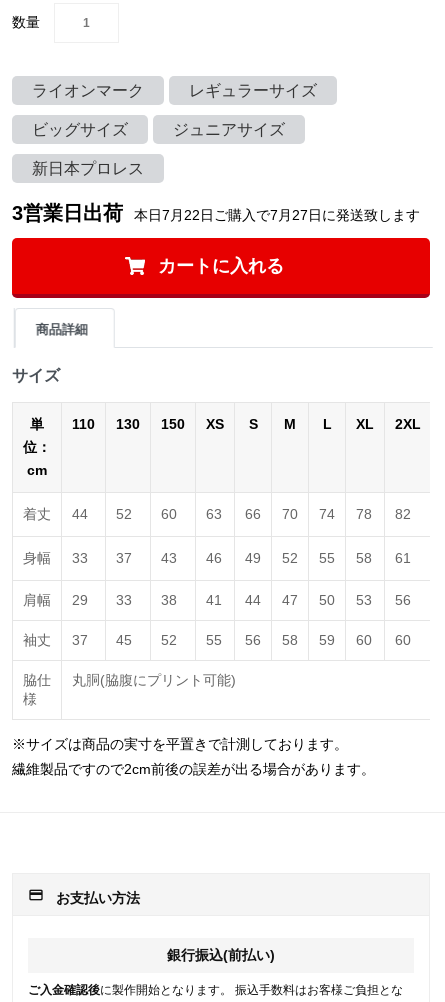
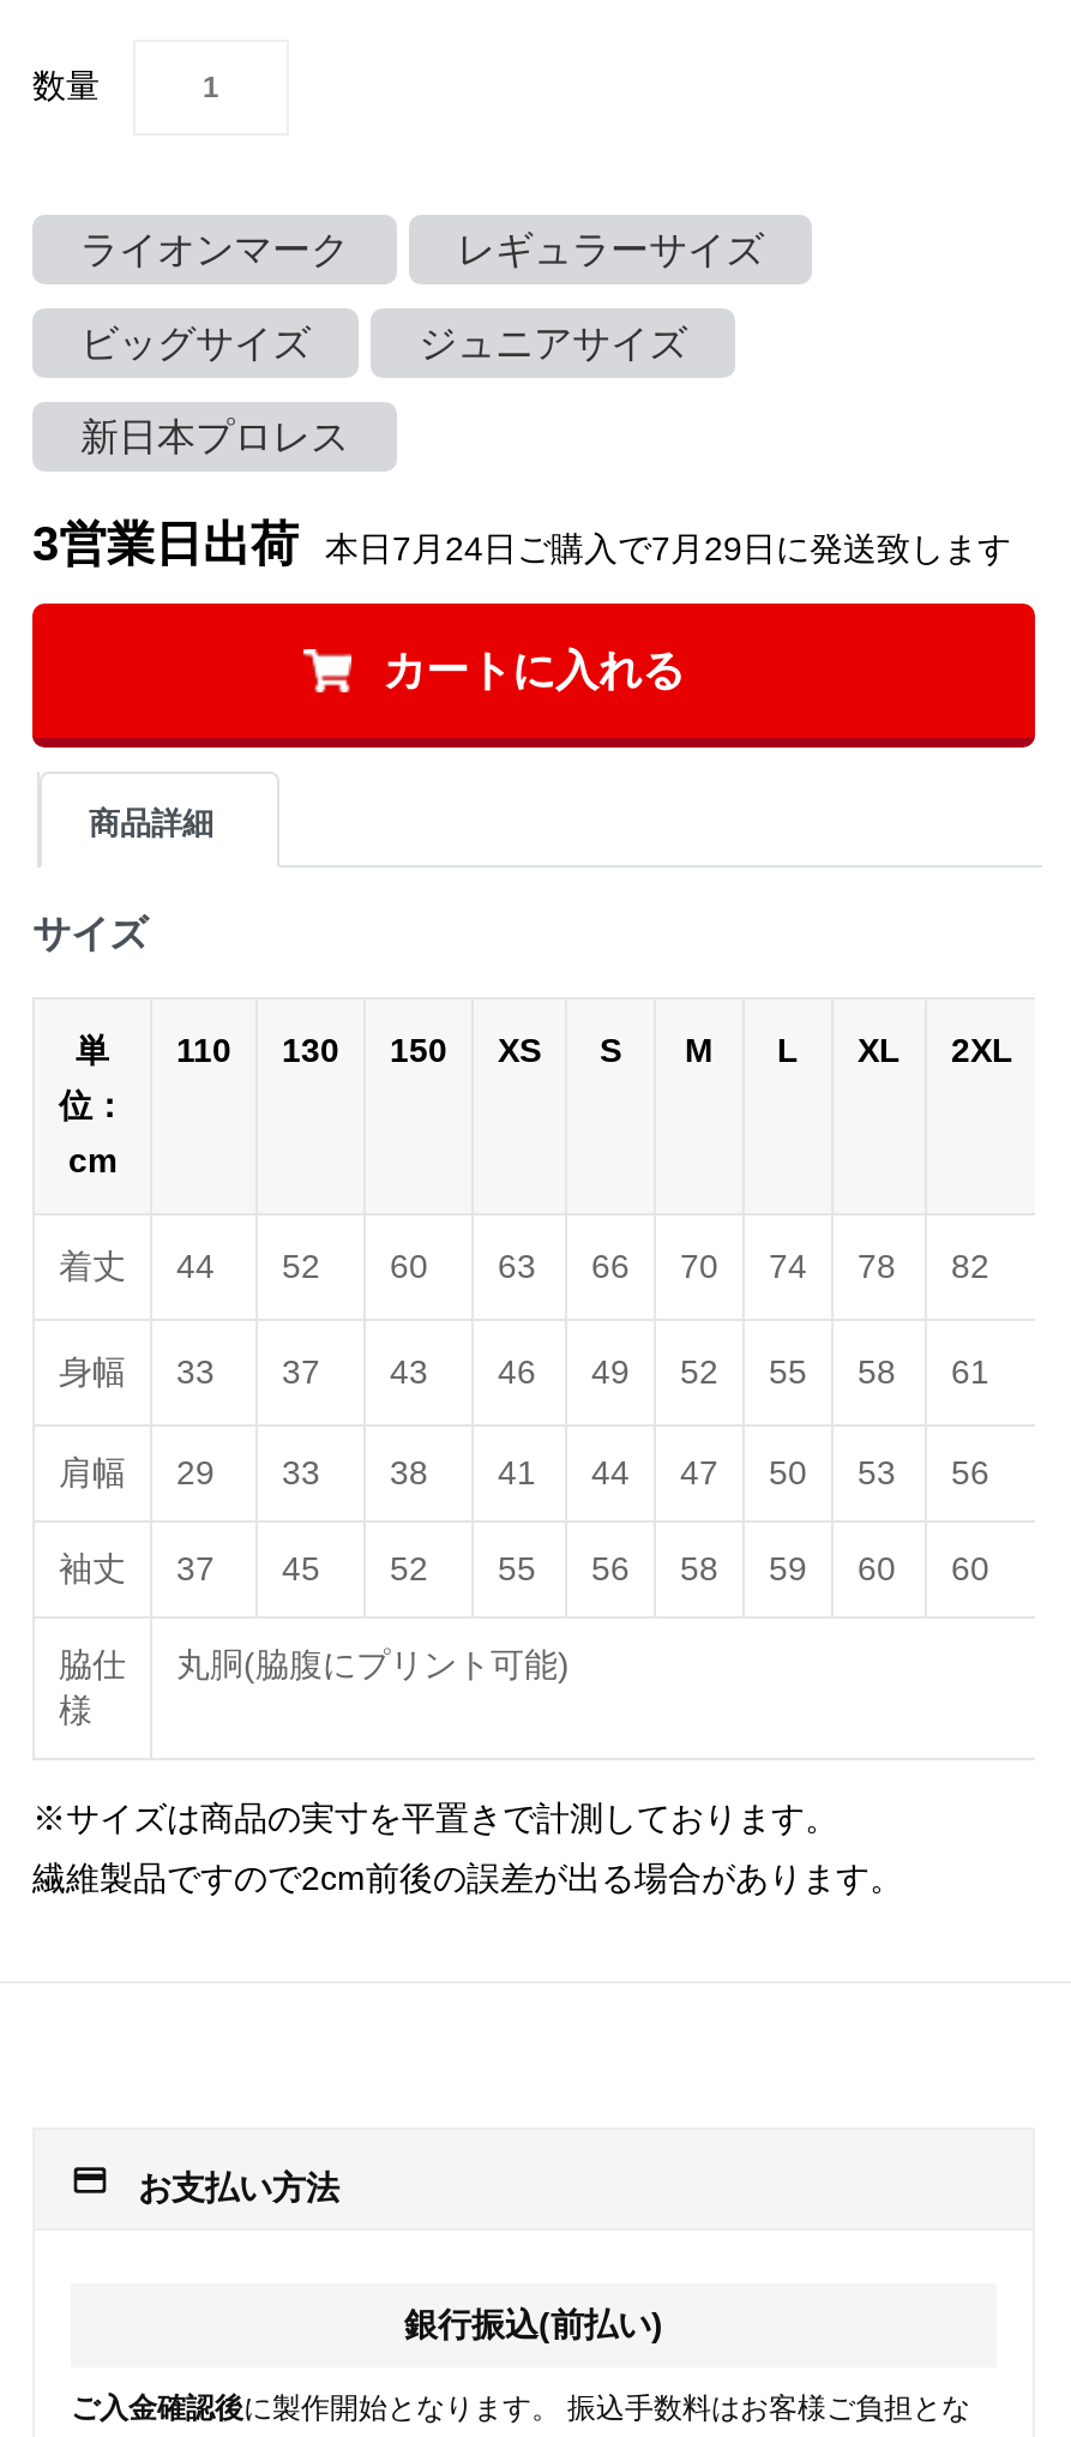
- 3営業日出荷 本日7月22日ご購入で7月27日に発送致します
+ 3営業日出荷 本日7月24日ご購入で7月29日に発送致します
